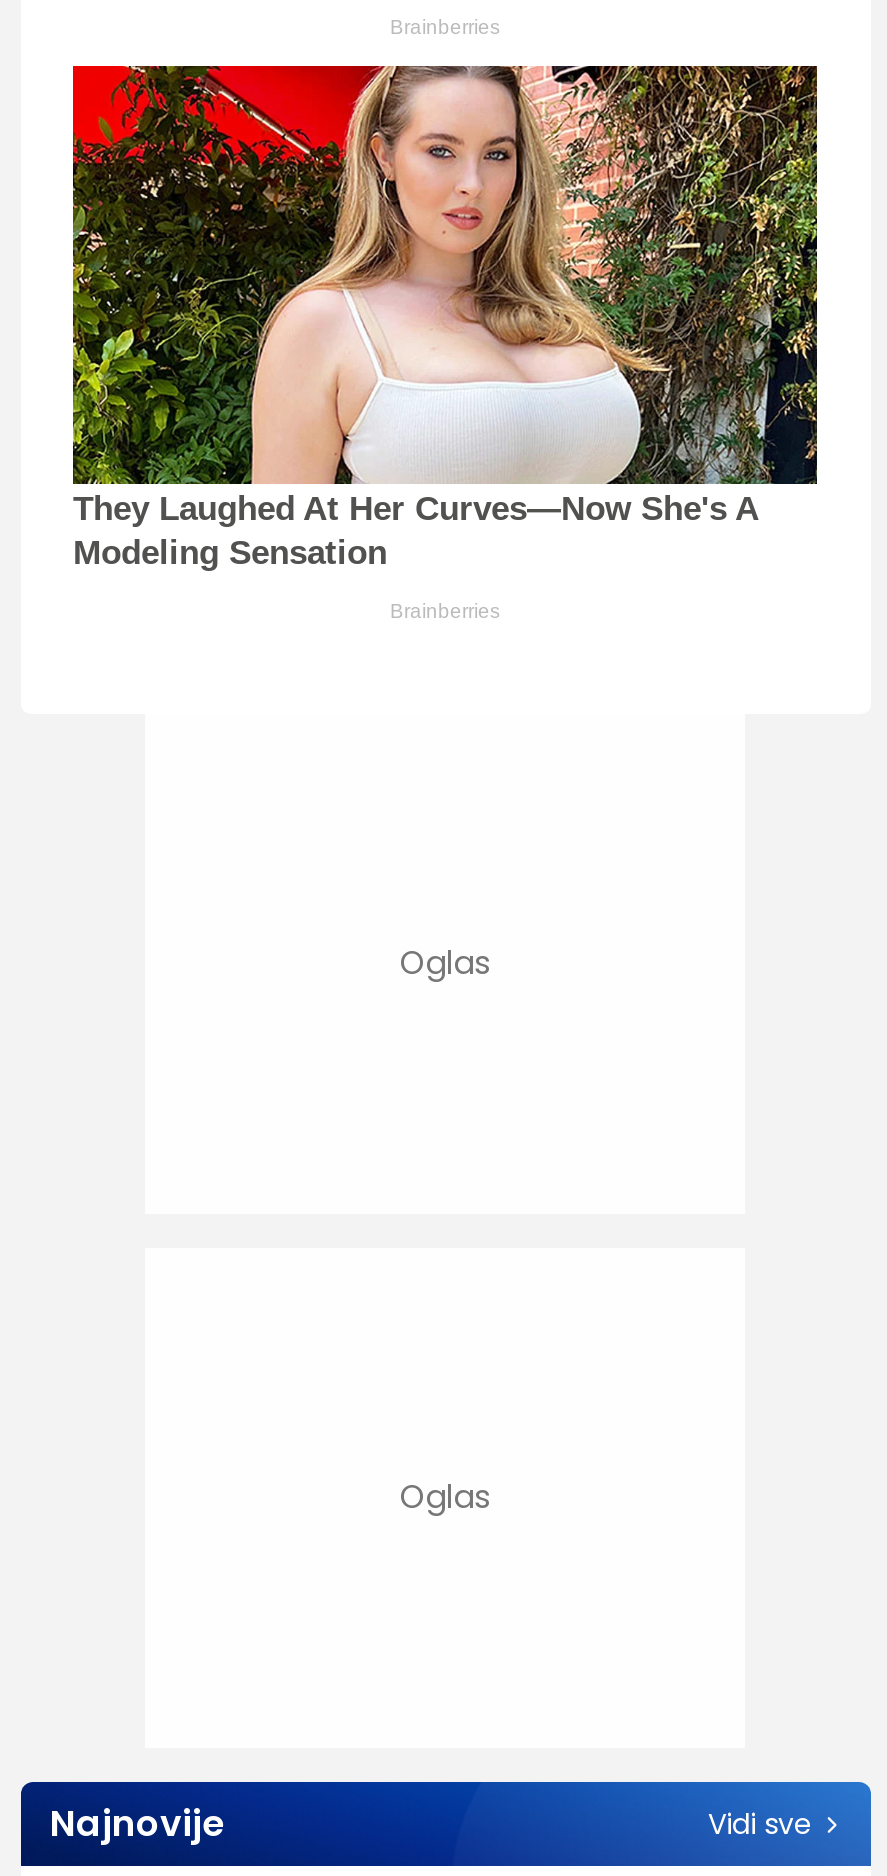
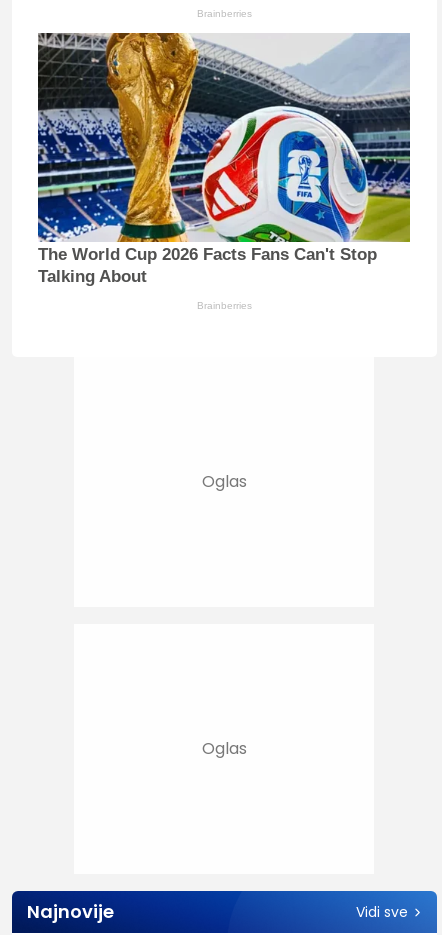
- [image]
- They Laughed At Her Curves—Now She's A
- Modeling Sensation
+ [image]
+ The World Cup 2026 Facts Fans Can't Stop
+ Talking About
